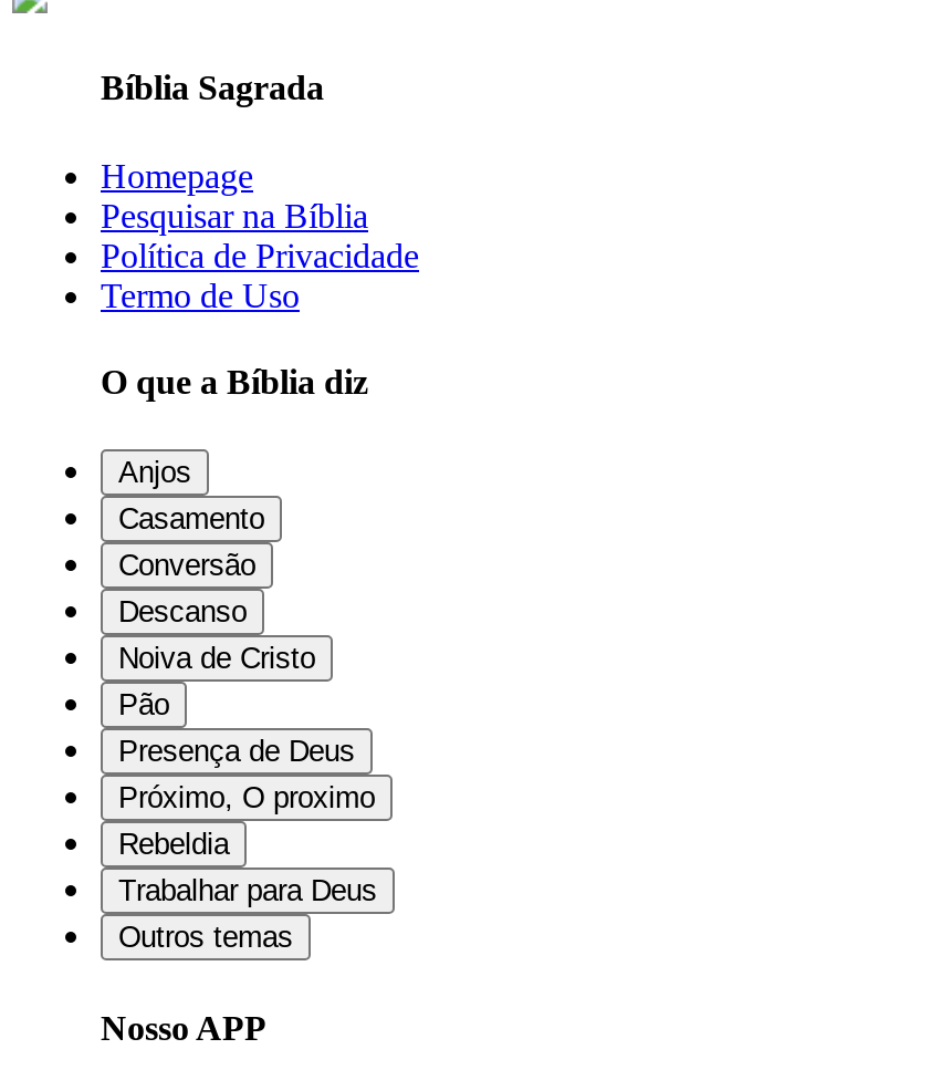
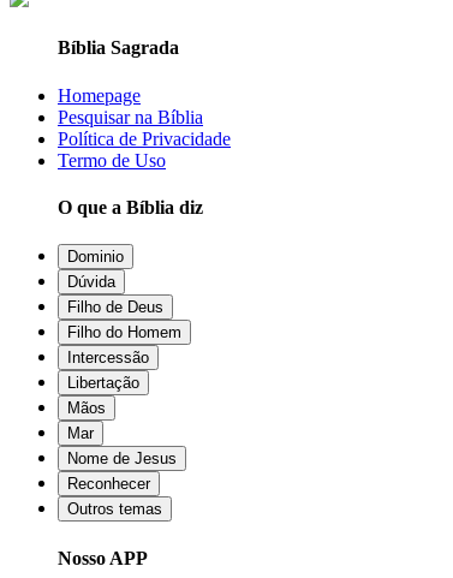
- Anjos
- Casamento
- Conversão
- Descanso
- Noiva de Cristo
- Pão
- Presença de Deus
- Próximo, O proximo
- Rebeldia
- Trabalhar para Deus
+ Dominio
+ Dúvida
+ Filho de Deus
+ Filho do Homem
+ Intercessão
+ Libertação
+ Mãos
+ Mar
+ Nome de Jesus
+ Reconhecer
